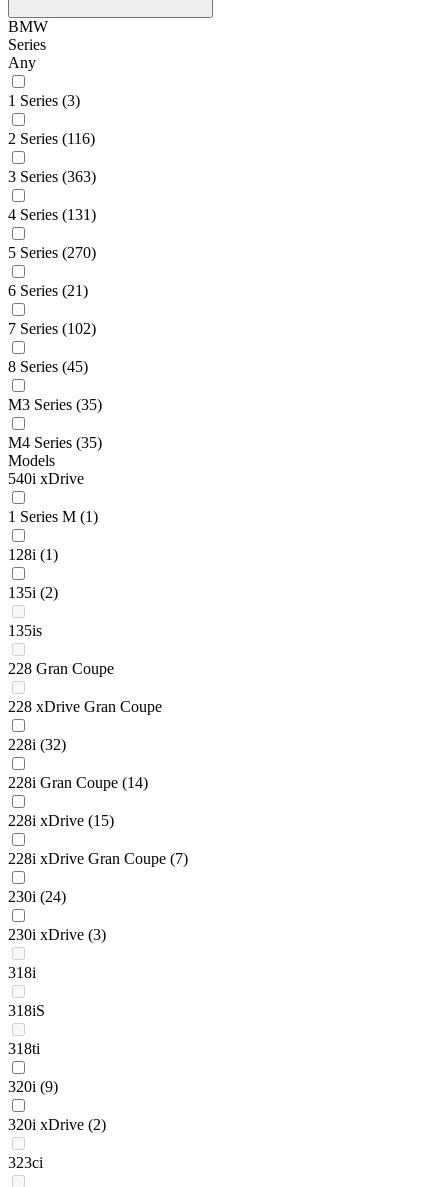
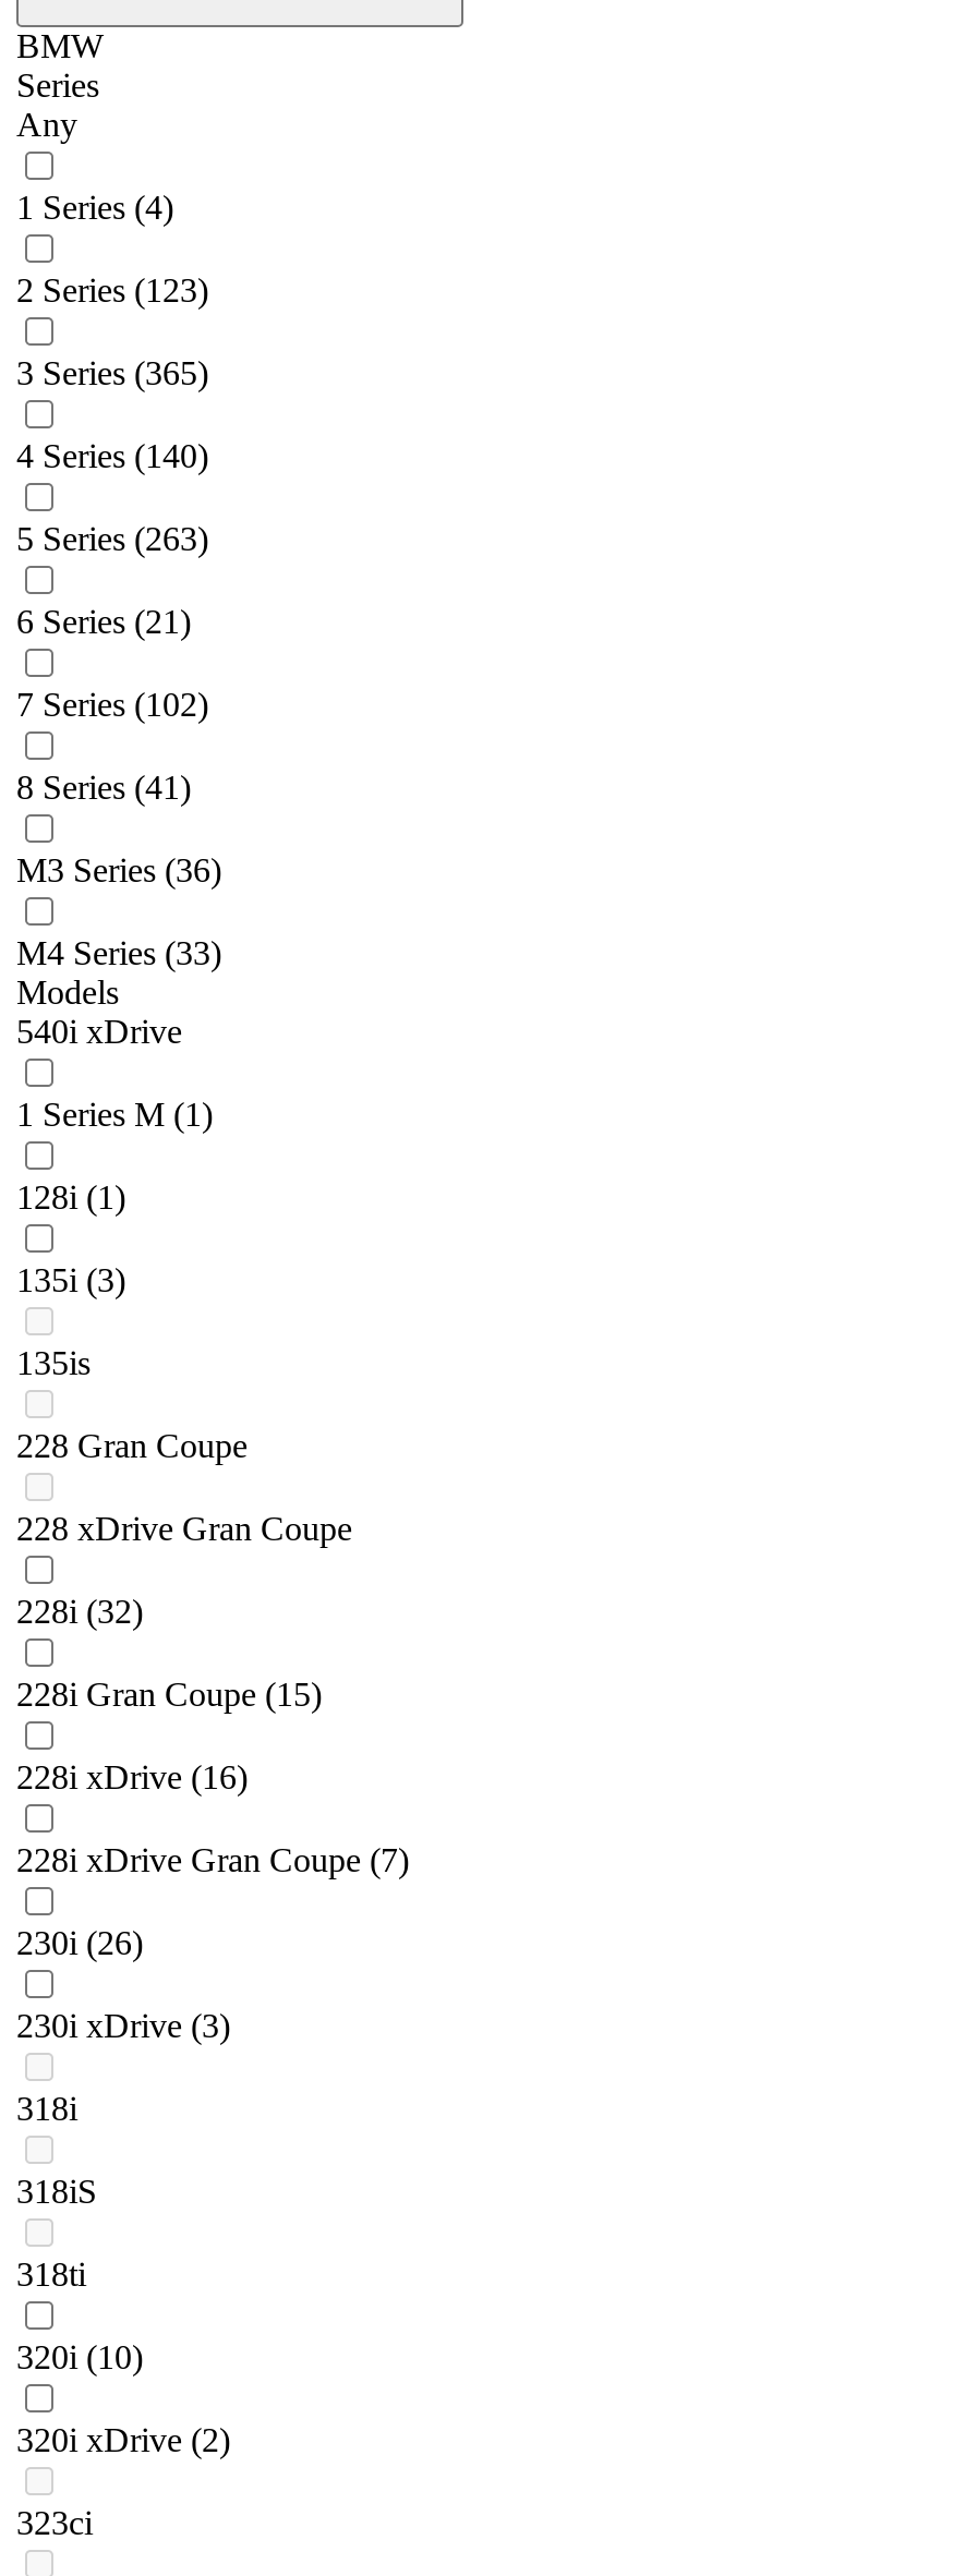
- 1 Series (3)
+ 1 Series (4)

- 2 Series (116)
+ 2 Series (123)

- 3 Series (363)
+ 3 Series (365)

- 4 Series (131)
+ 4 Series (140)

- 5 Series (270)
+ 5 Series (263)

- 8 Series (45)
+ 8 Series (41)

- M3 Series (35)
+ M3 Series (36)

- M4 Series (35)
+ M4 Series (33)

- 135i (2)
+ 135i (3)

- 228i Gran Coupe (14)
+ 228i Gran Coupe (15)

- 228i xDrive (15)
+ 228i xDrive (16)

- 230i (24)
+ 230i (26)

- 320i (9)
+ 320i (10)
